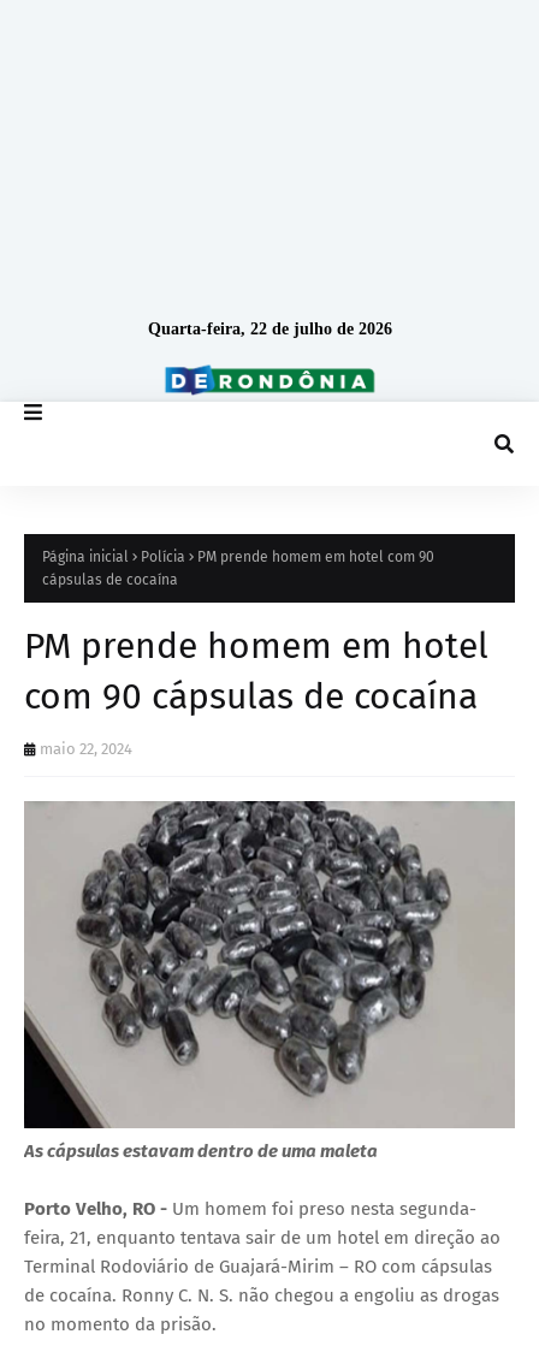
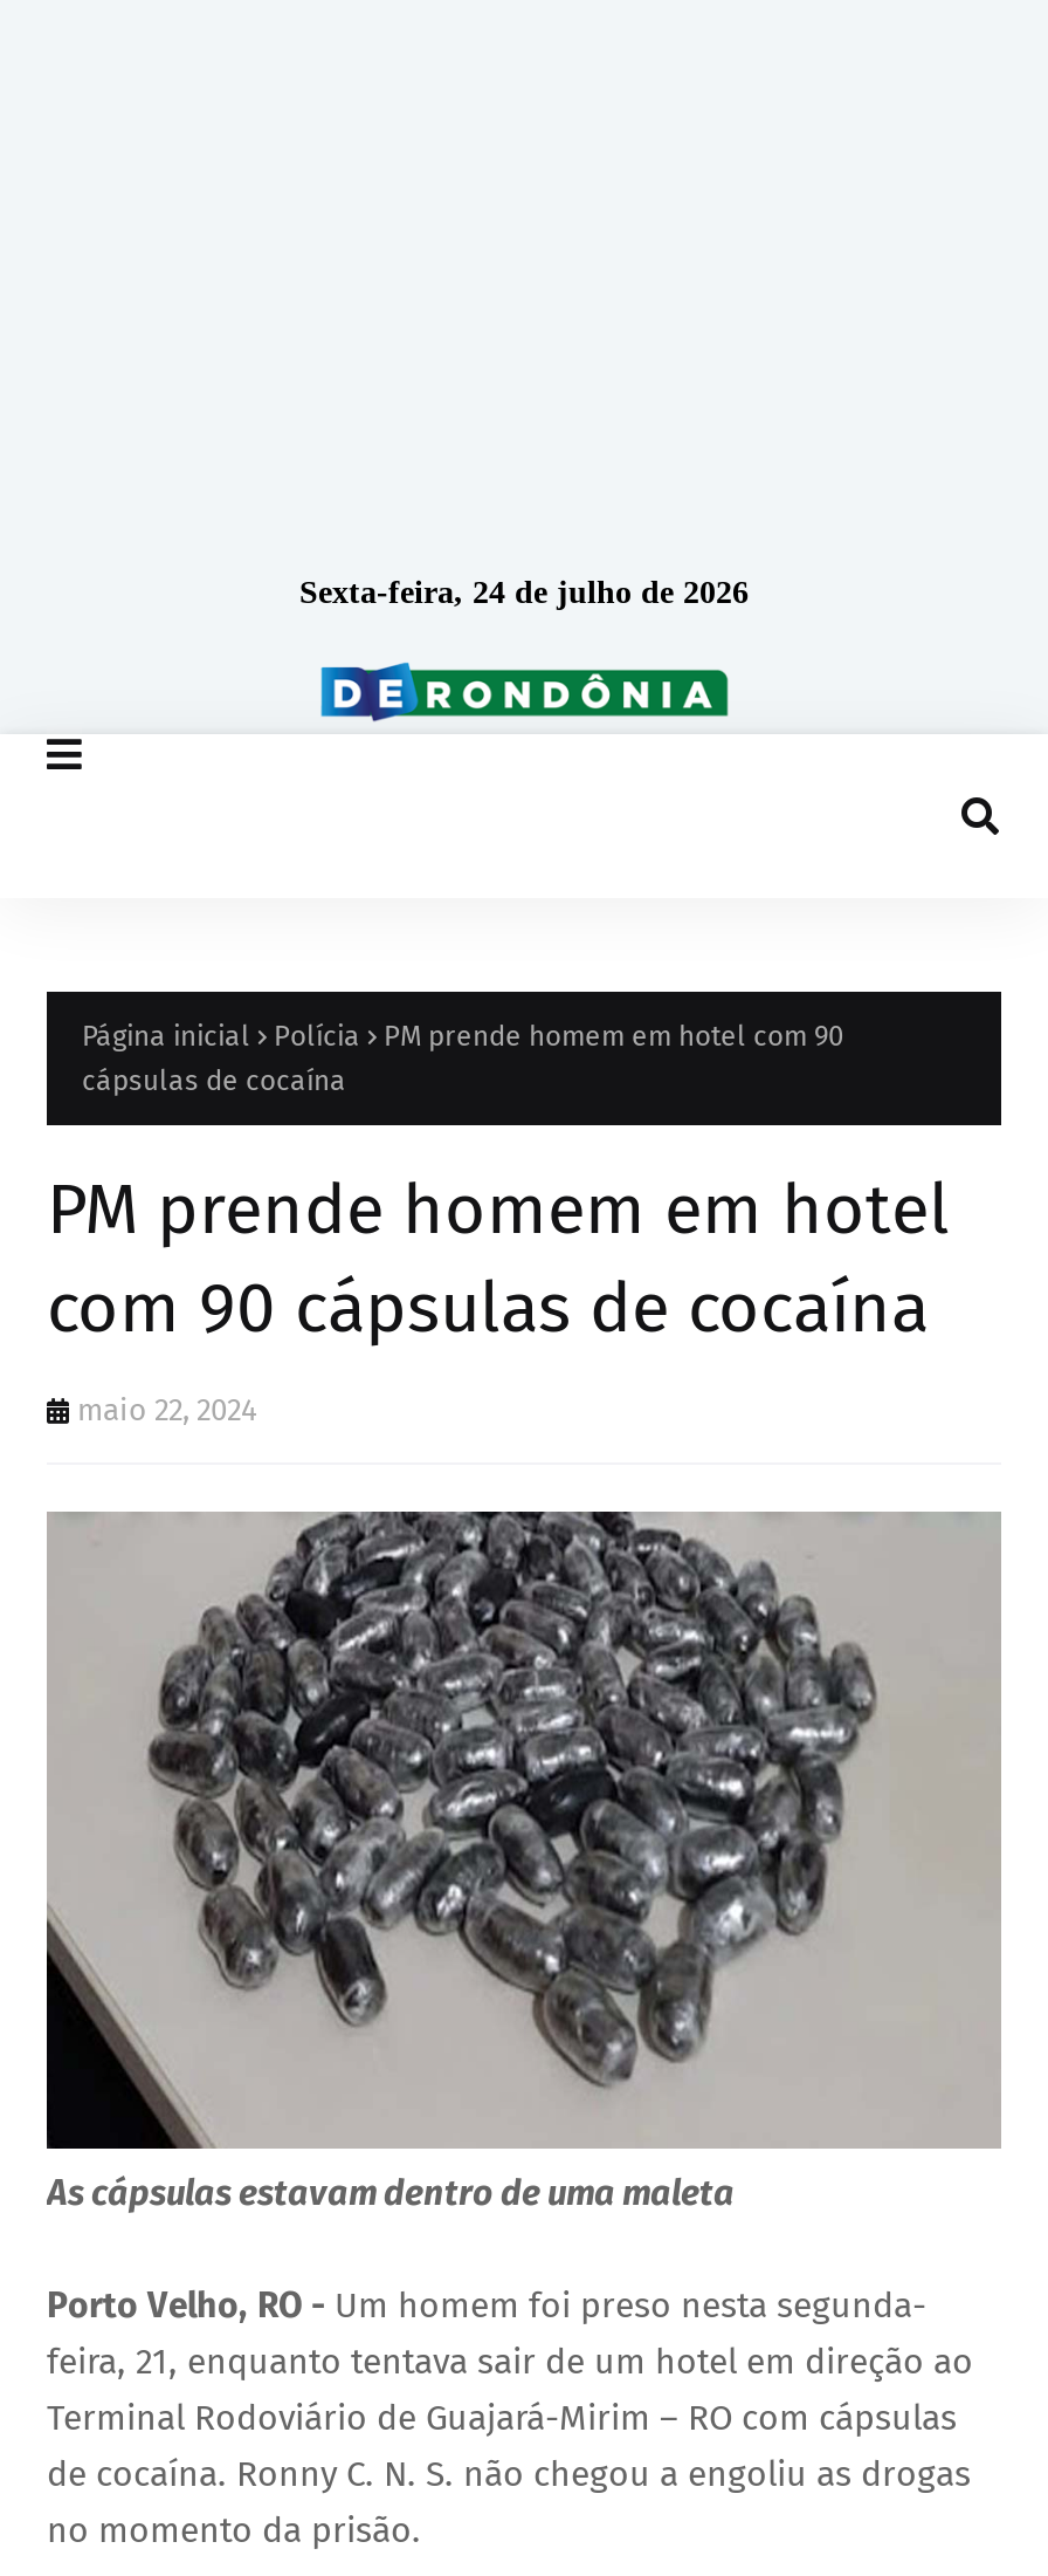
- Quarta-feira, 22 de julho de 2026
+ Sexta-feira, 24 de julho de 2026
